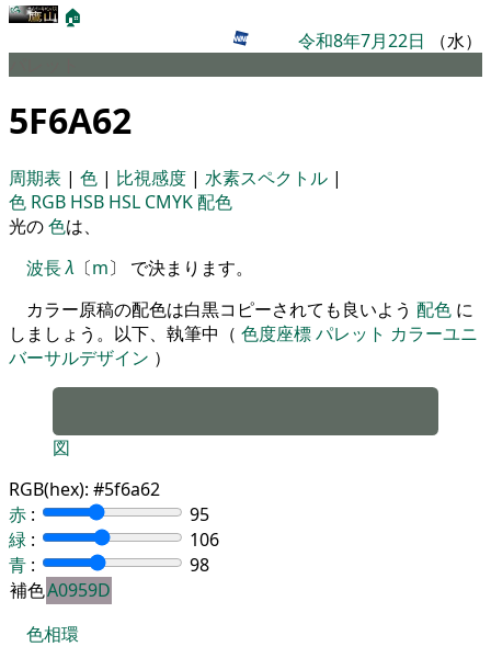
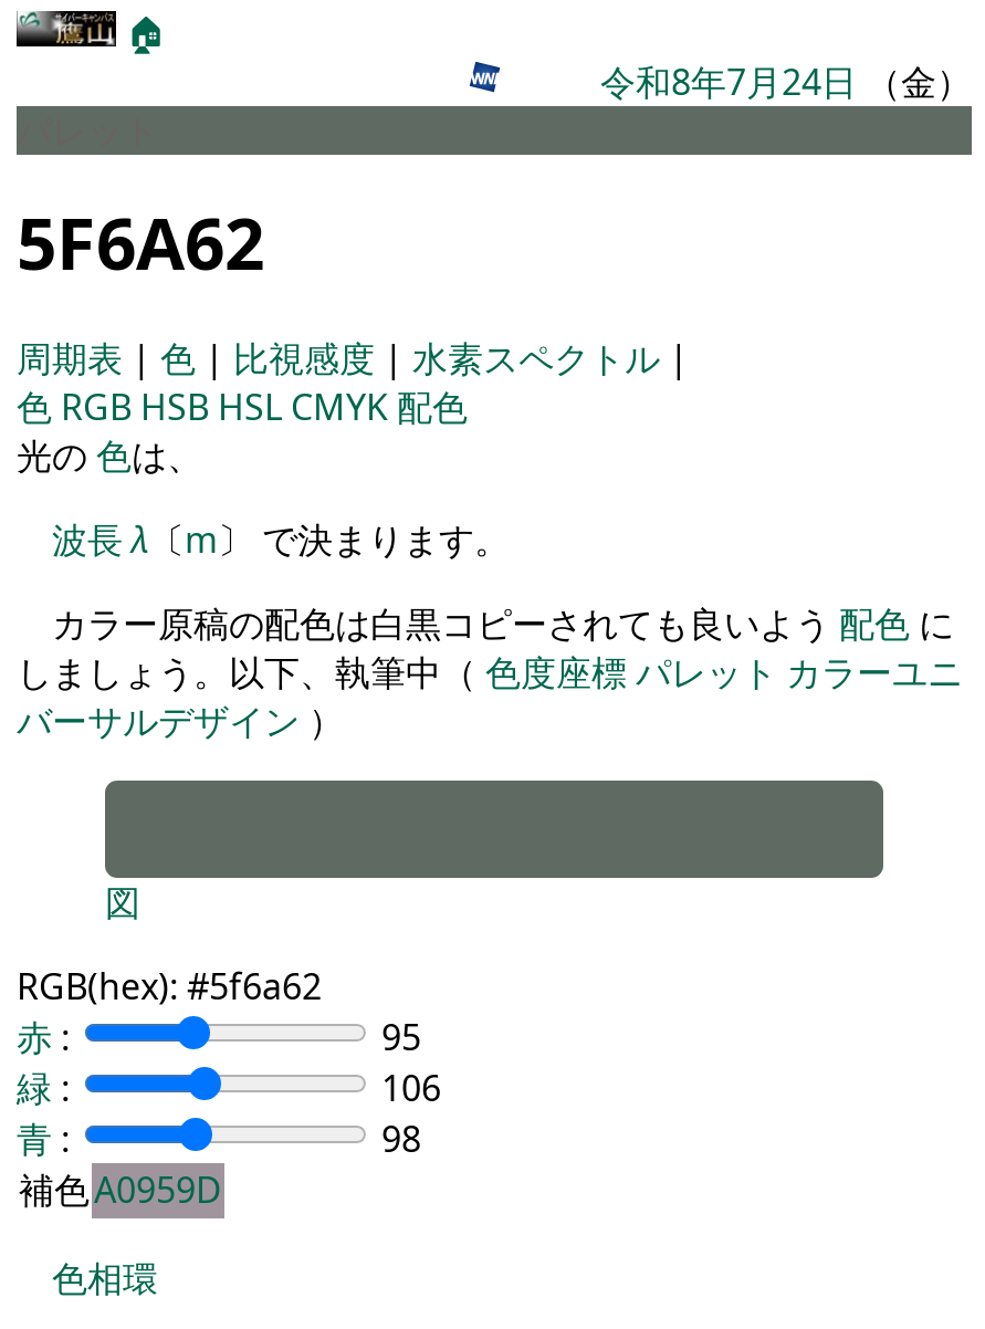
- 令和8年7月22日（水）
+ 令和8年7月24日（金）
